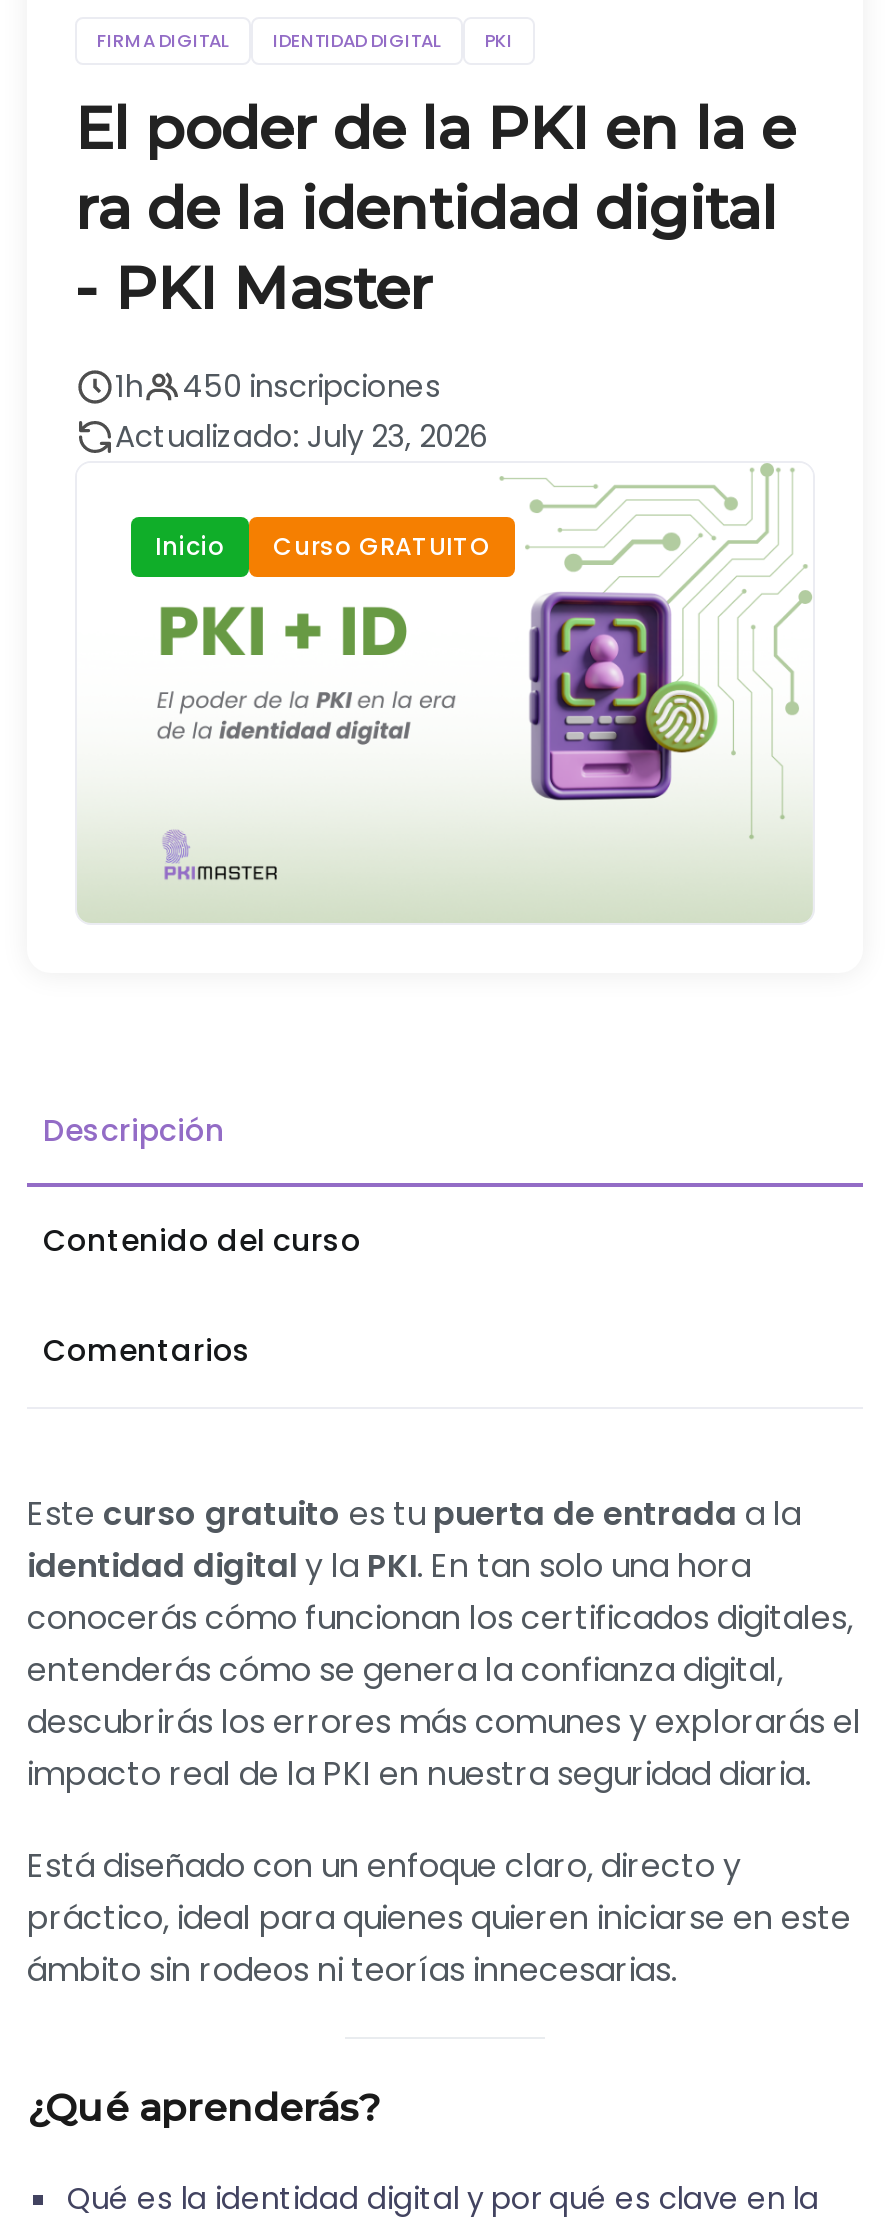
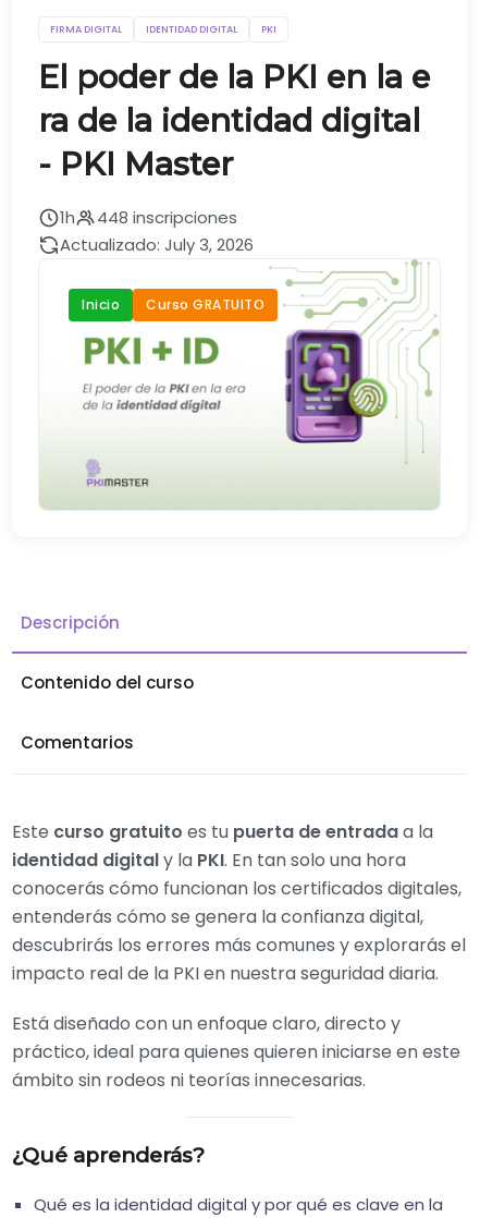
- 450 inscripciones
+ 448 inscripciones

- Actualizado: July 23, 2026
+ Actualizado: July 3, 2026
